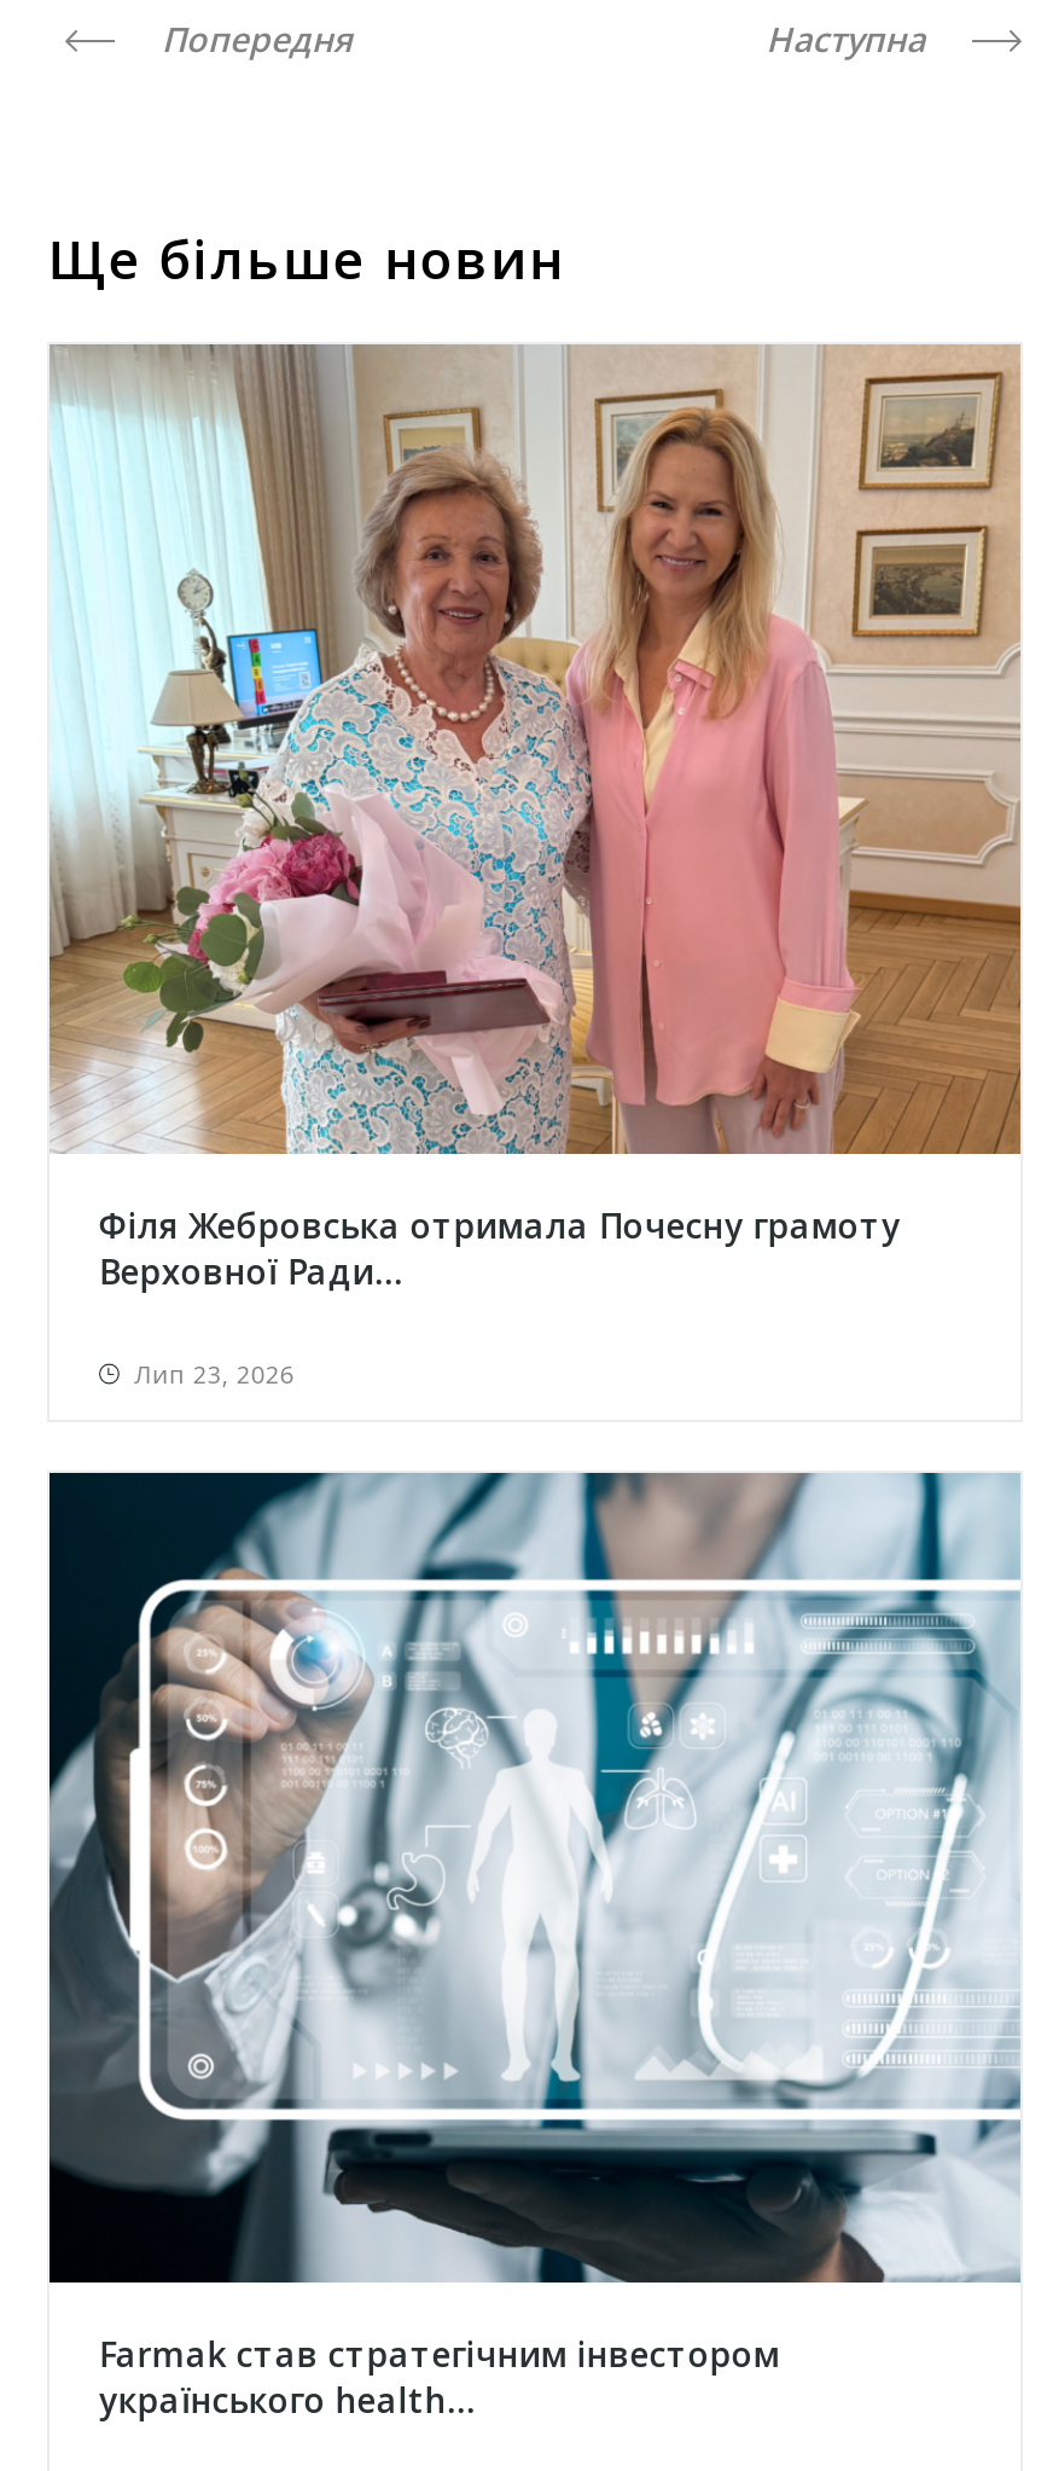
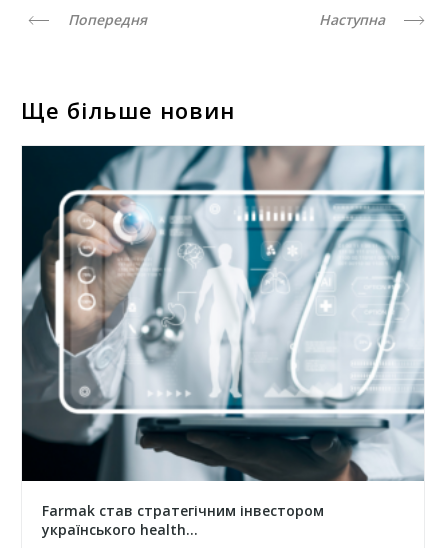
- [image]
- Філя Жебровська отримала Почесну грамоту
- Верховної Ради...
- Лип 23, 2026
